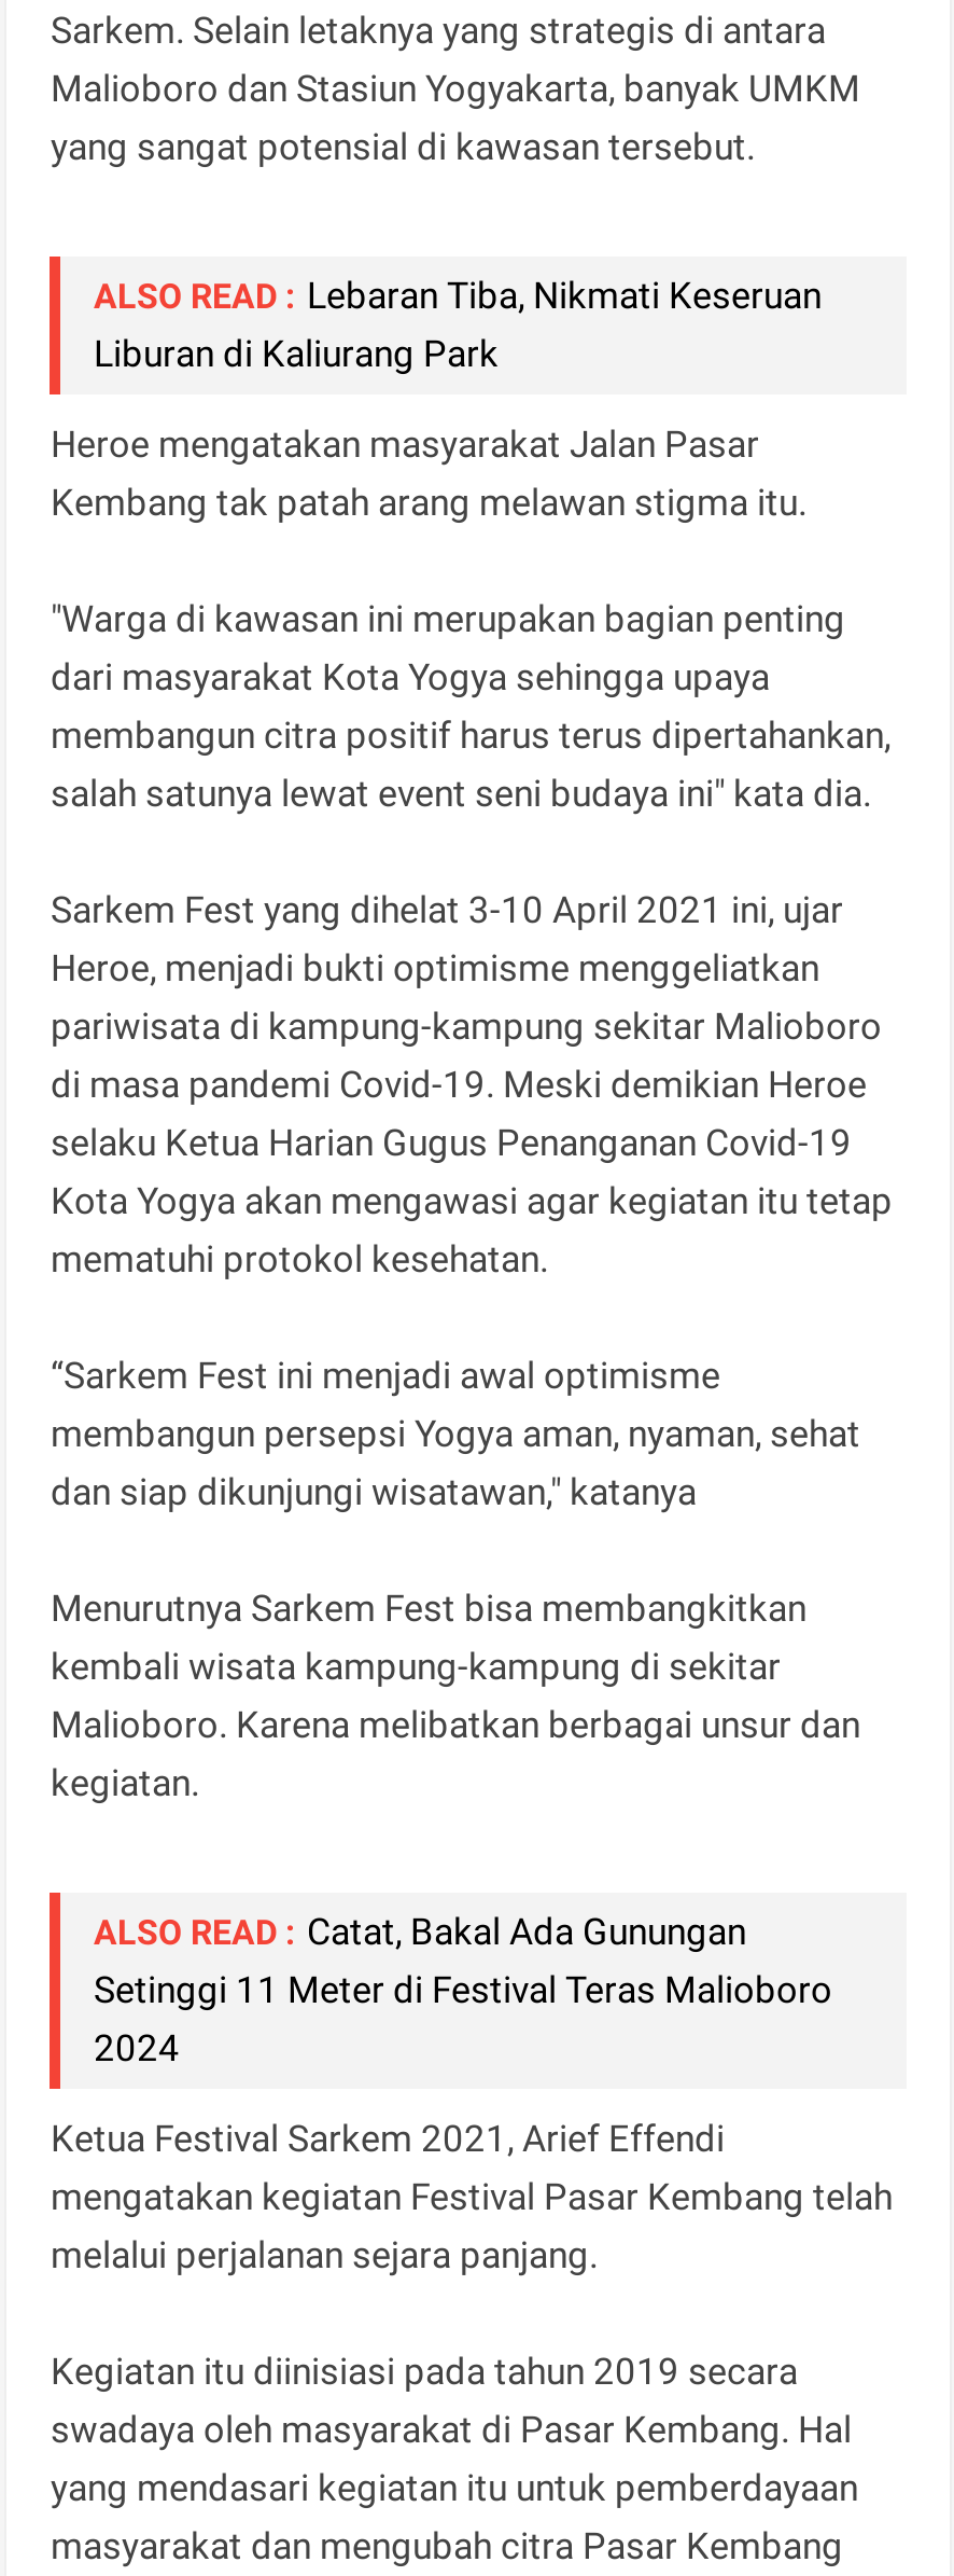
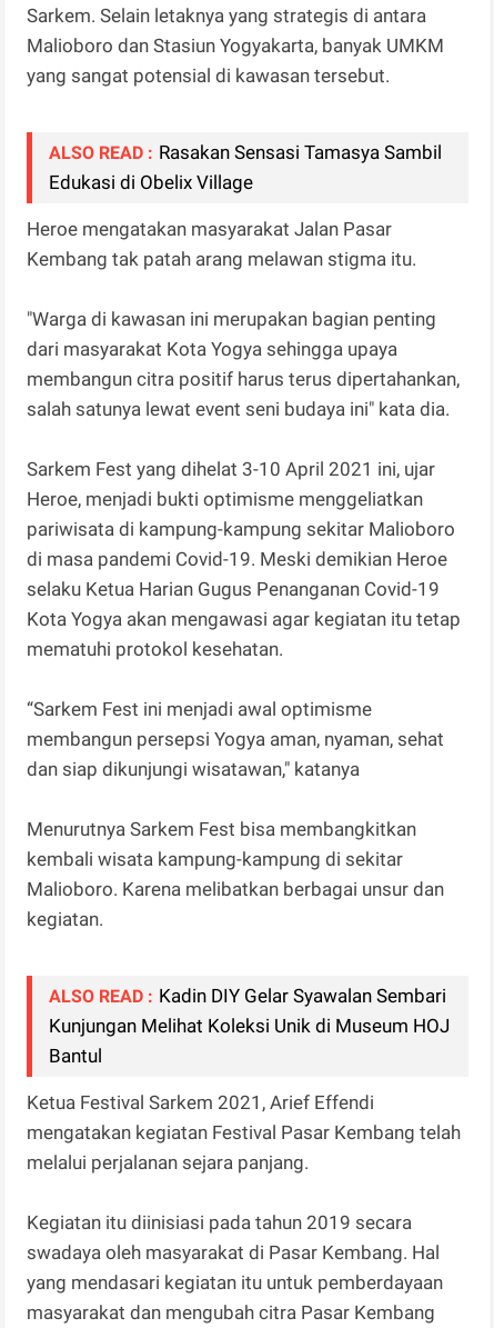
- ALSO READ : Lebaran Tiba, Nikmati Keseruan
+ ALSO READ : Rasakan Sensasi Tamasya Sambil

- Liburan di Kaliurang Park
+ Edukasi di Obelix Village

- ALSO READ : Catat, Bakal Ada Gunungan
- Setinggi 11 Meter di Festival Teras Malioboro
- 2024
+ ALSO READ : Kadin DIY Gelar Syawalan Sembari
+ Kunjungan Melihat Koleksi Unik di Museum HOJ
+ Bantul
